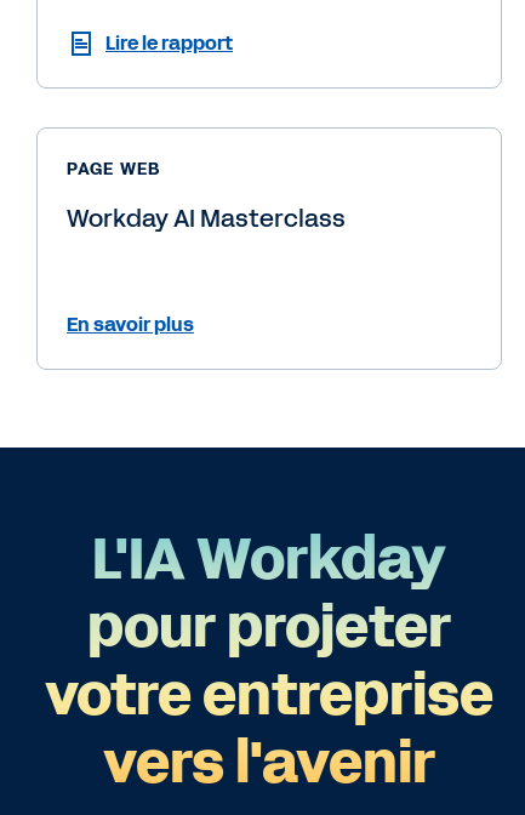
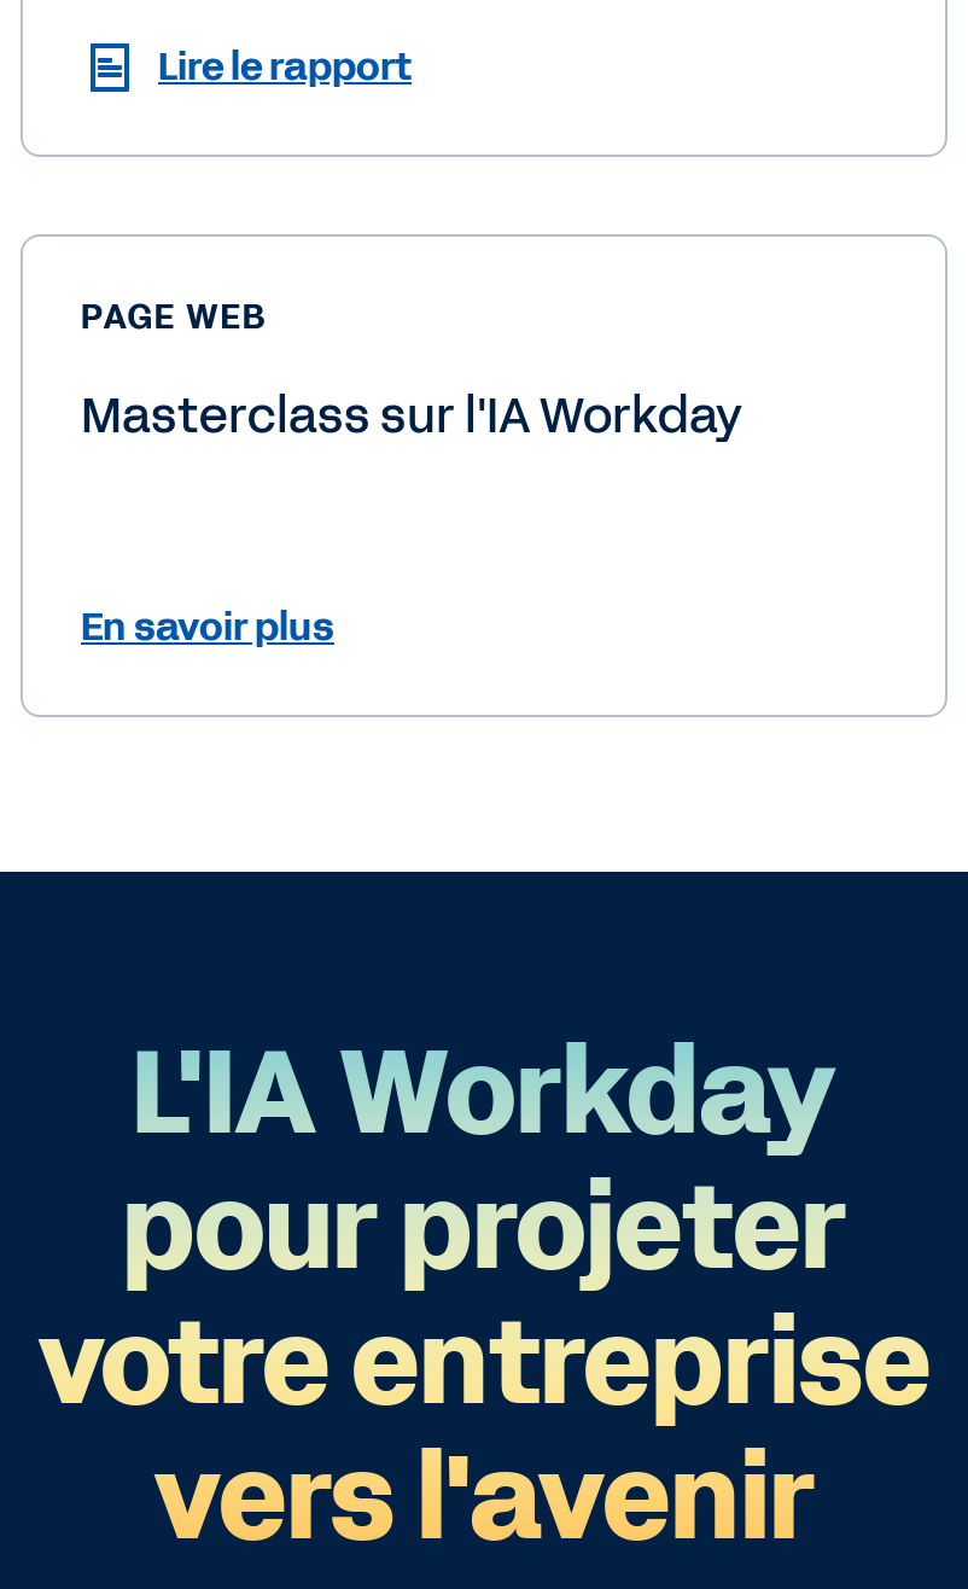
- Workday AI Masterclass
+ Masterclass sur l'IA Workday
